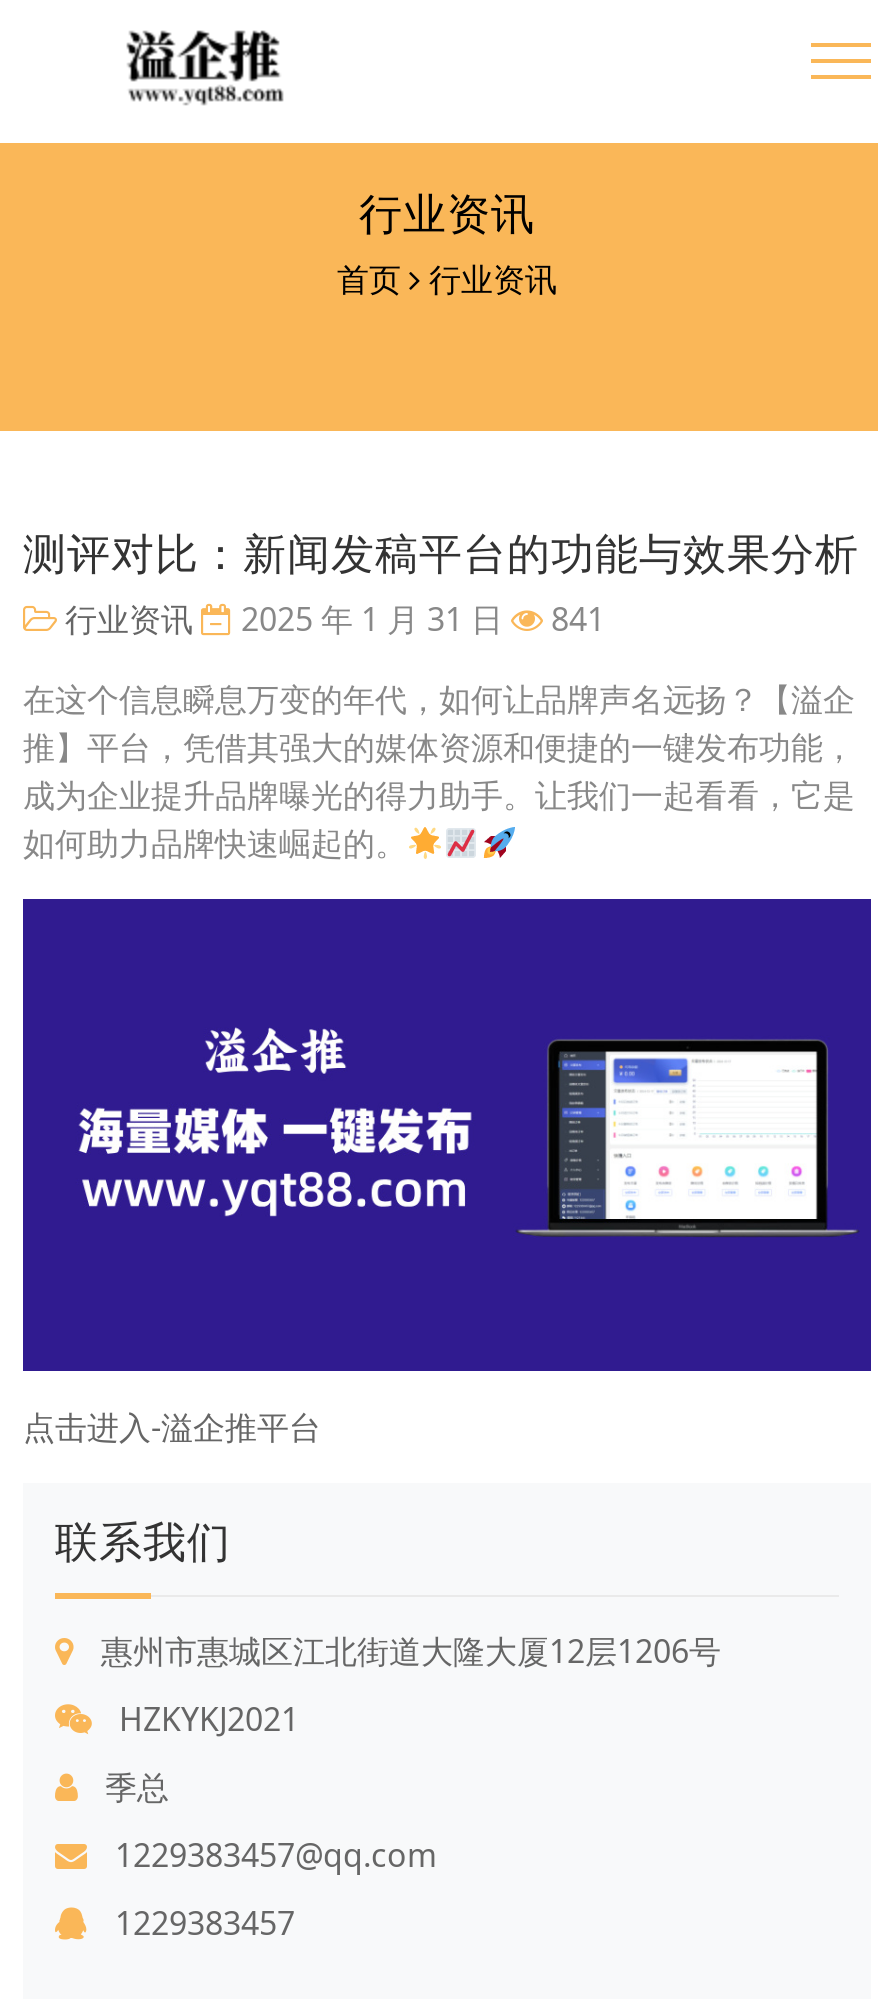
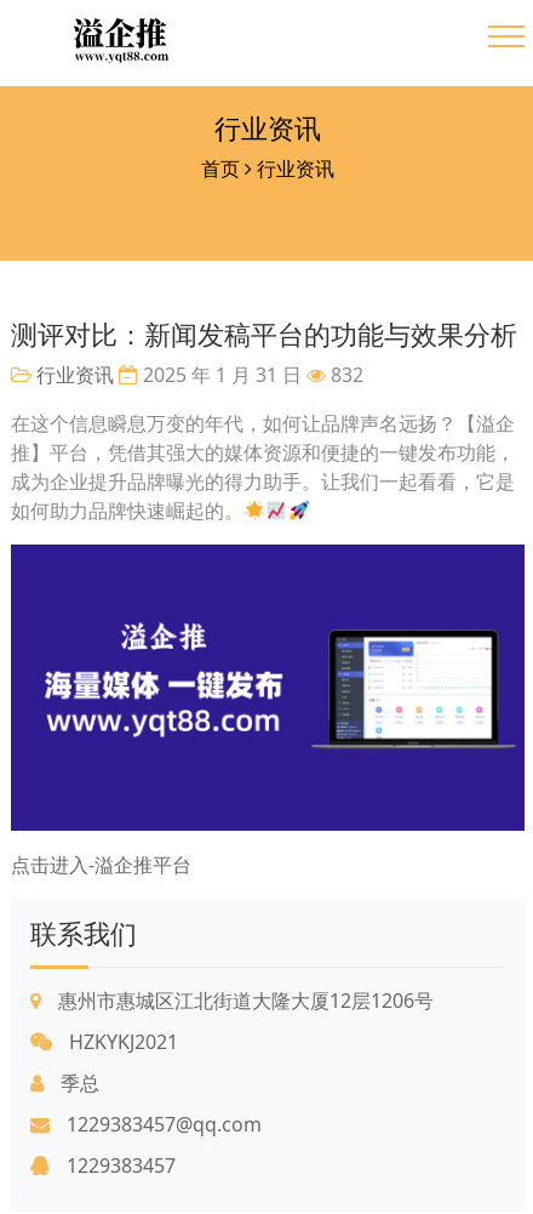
- 行业资讯 2025 年 1 月 31 日 841
+ 行业资讯 2025 年 1 月 31 日 832
